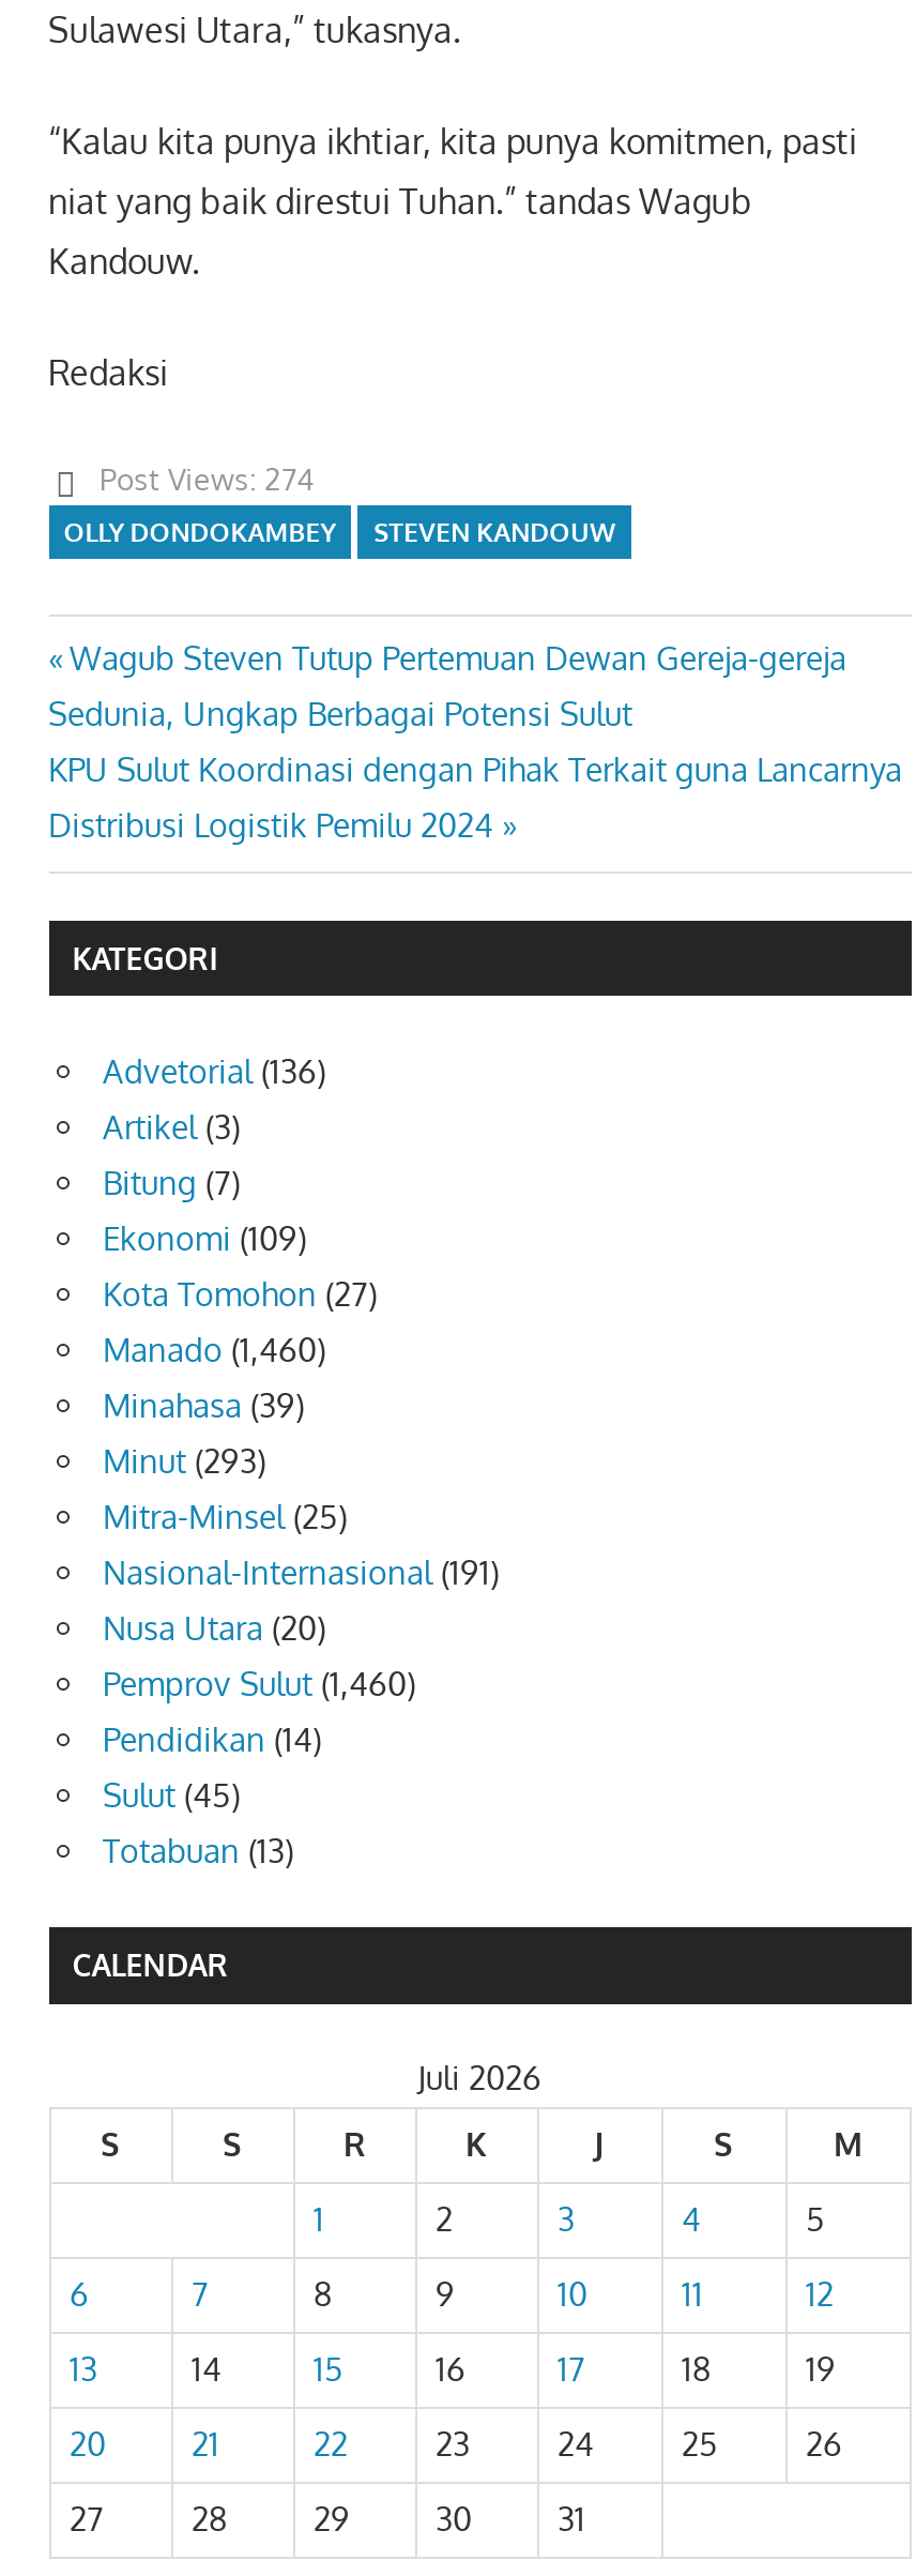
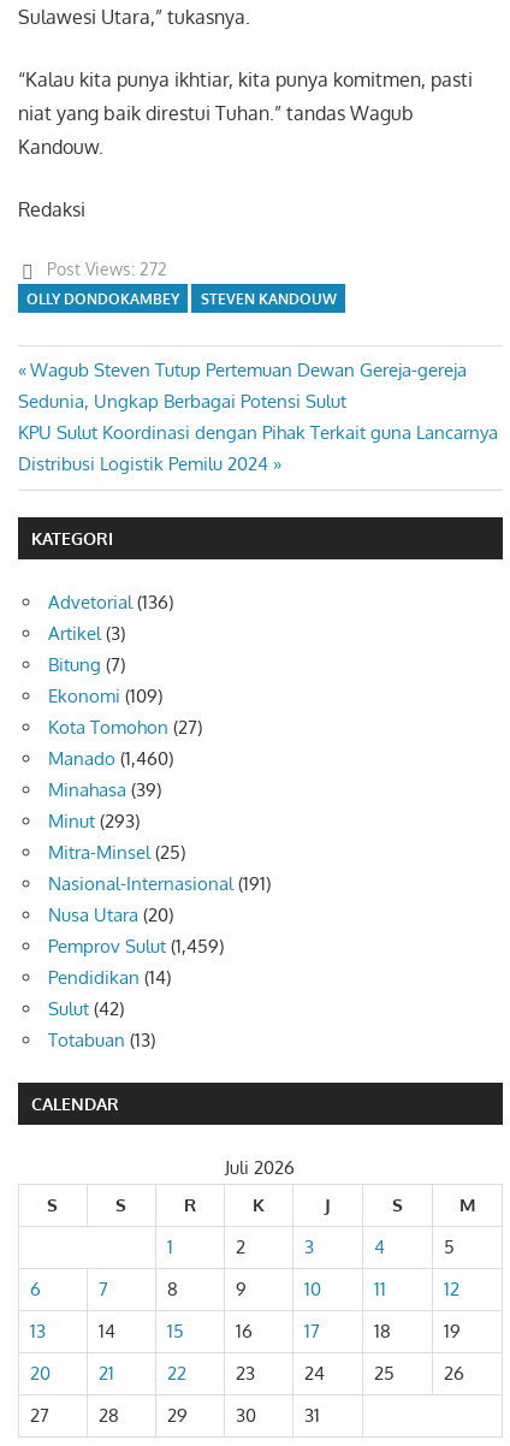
- Post Views: 274
+ Post Views: 272

- Pemprov Sulut (1,460)
+ Pemprov Sulut (1,459)

- Sulut (45)
+ Sulut (42)
